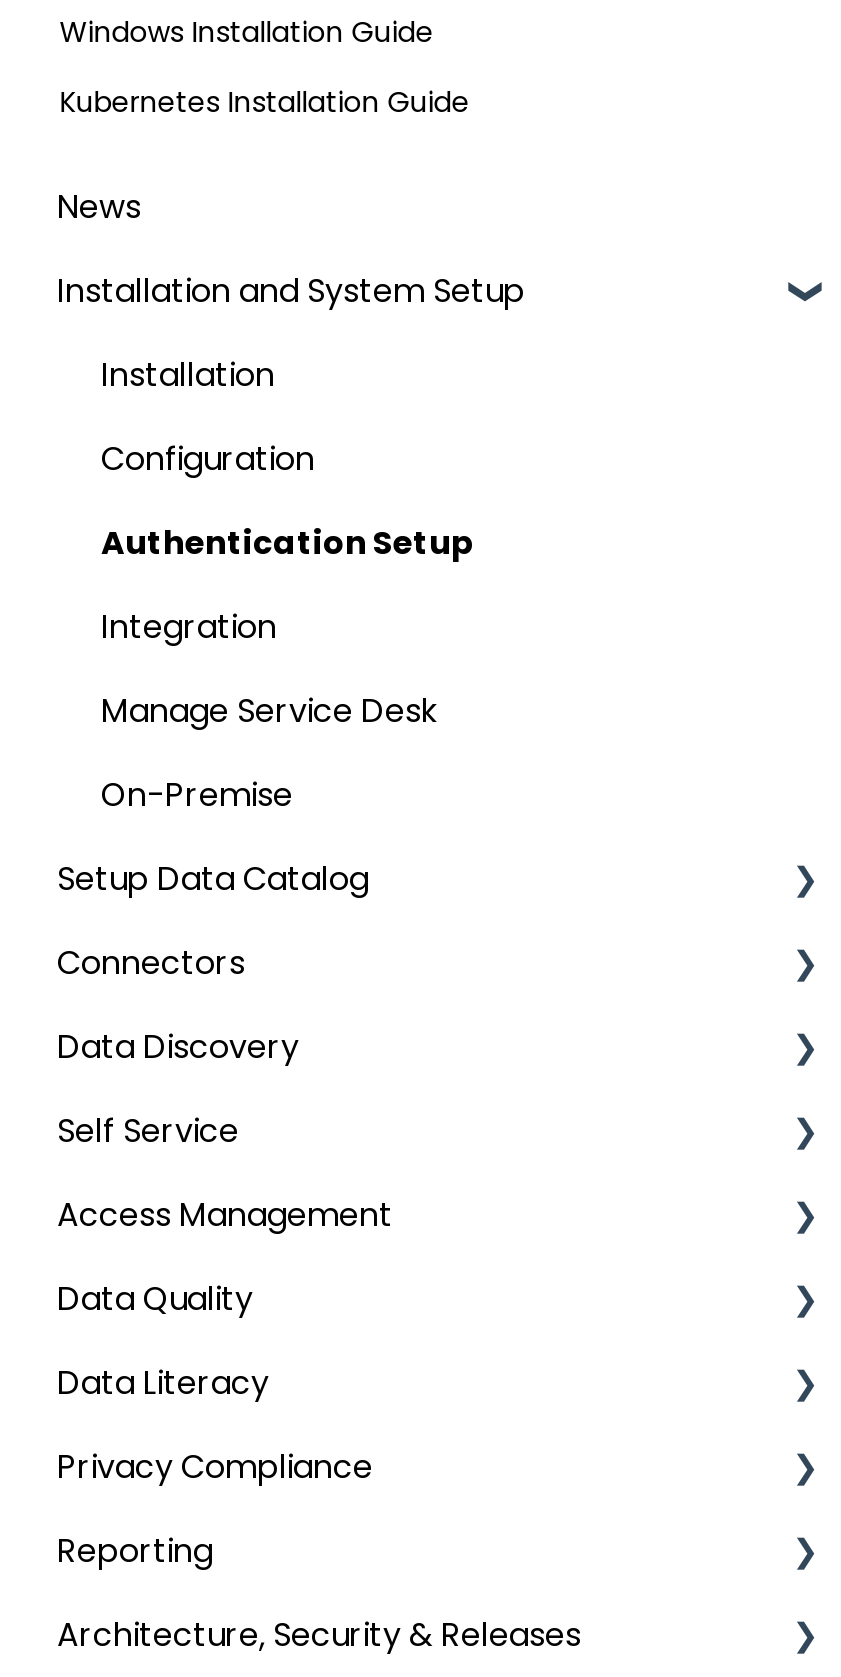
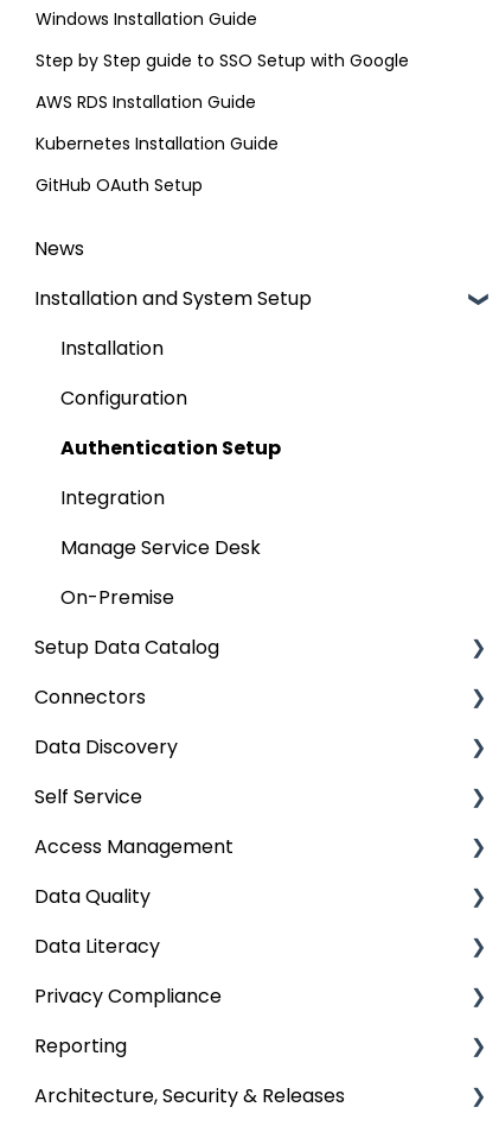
+ Step by Step guide to SSO Setup with Google
+ AWS RDS Installation Guide

+ GitHub OAuth Setup
